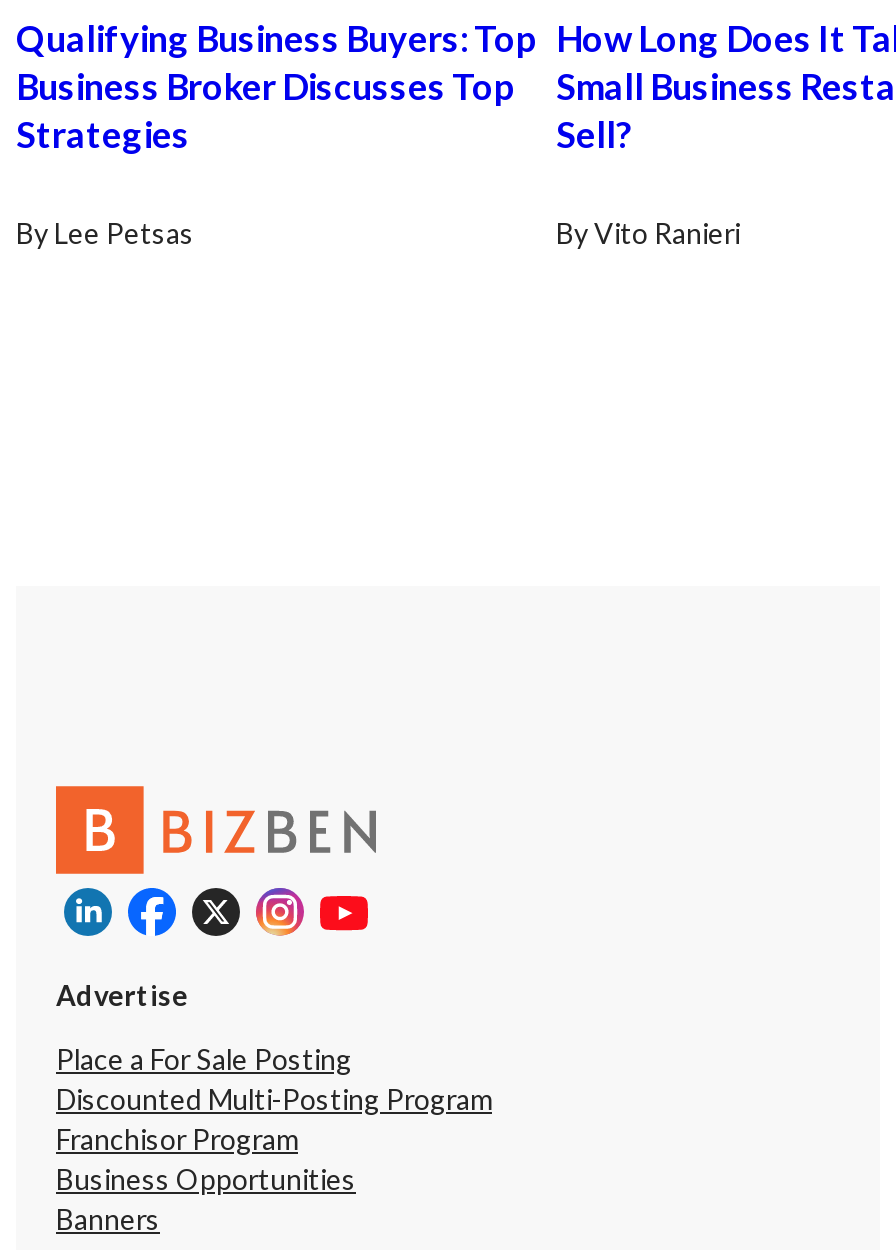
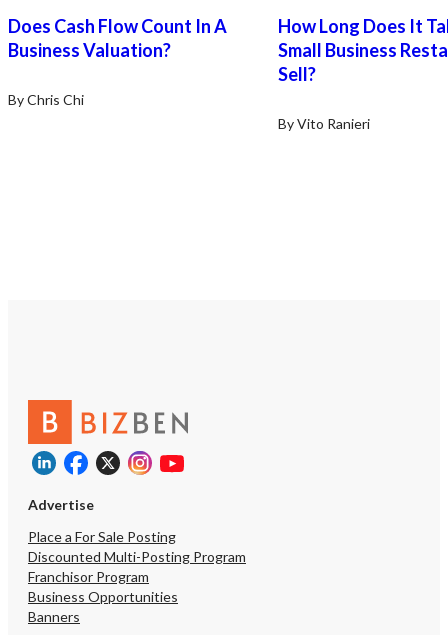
- Qualifying Business Buyers: Top
- Business Broker Discusses Top
- Strategies
+ Does Cash Flow Count In A
+ Business Valuation?

- By Lee Petsas
+ By Chris Chi
